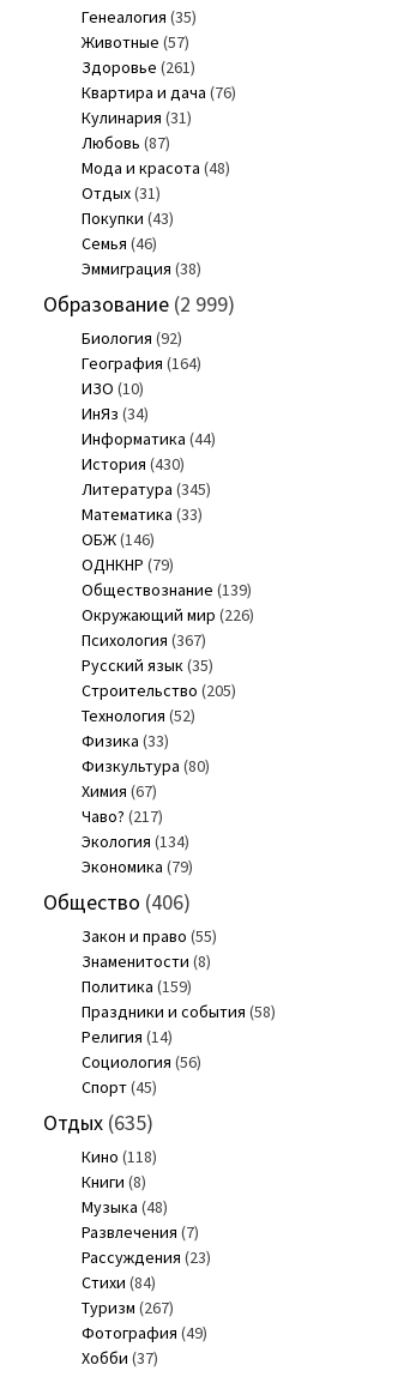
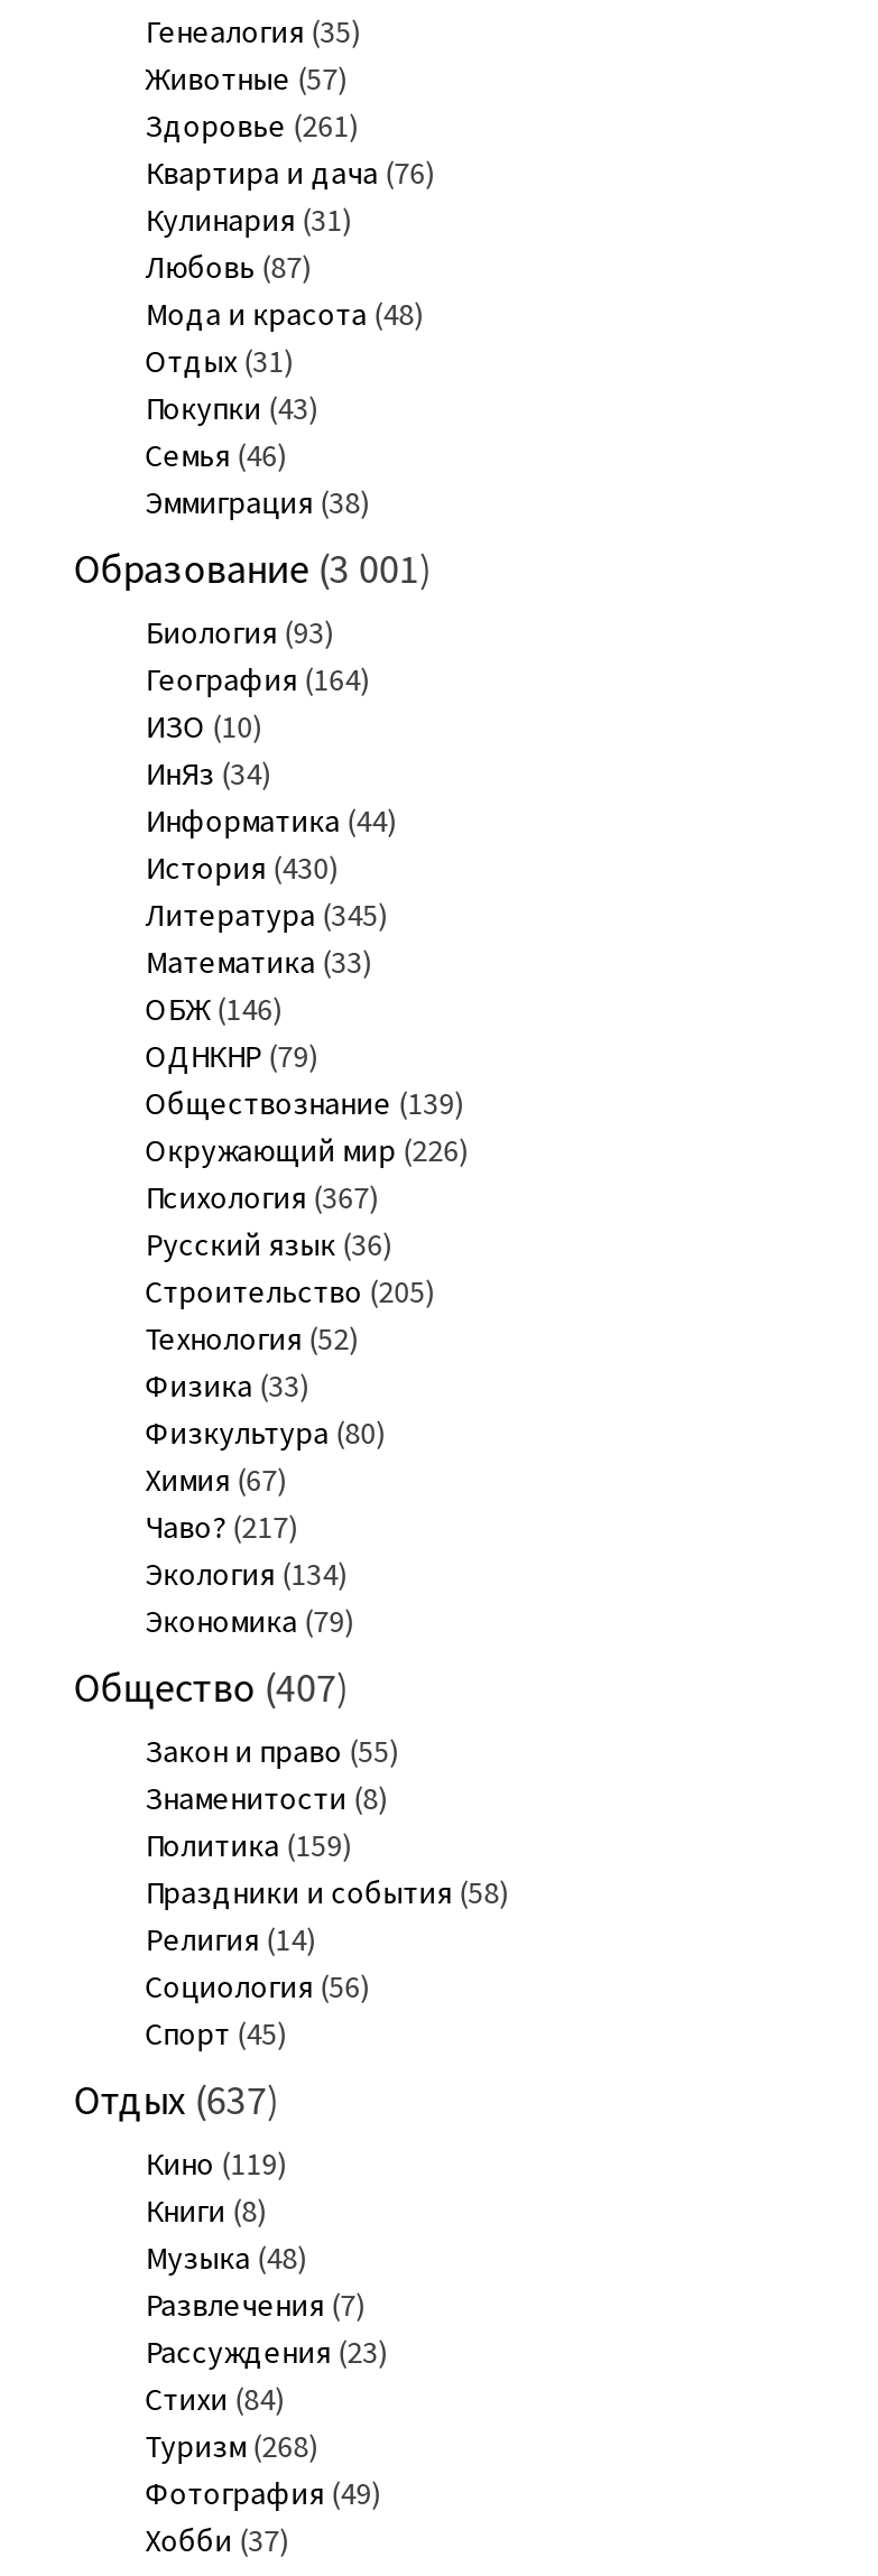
- Образование (2 999)
+ Образование (3 001)

- Биология (92)
+ Биология (93)

- Русский язык (35)
+ Русский язык (36)

- Общество (406)
+ Общество (407)

- Отдых (635)
+ Отдых (637)

- Кино (118)
+ Кино (119)

- Туризм (267)
+ Туризм (268)
